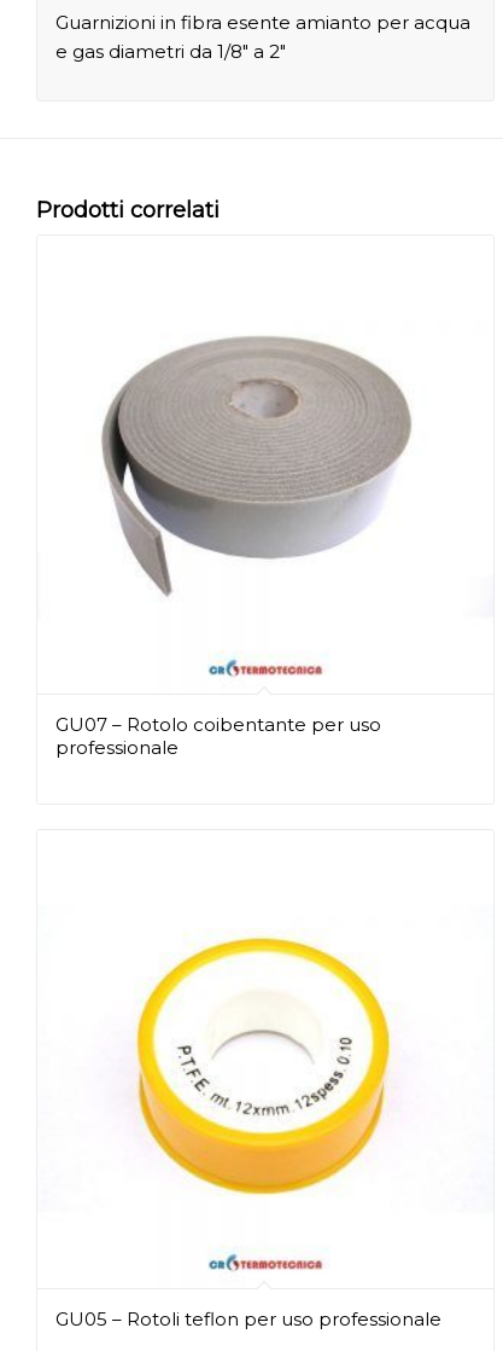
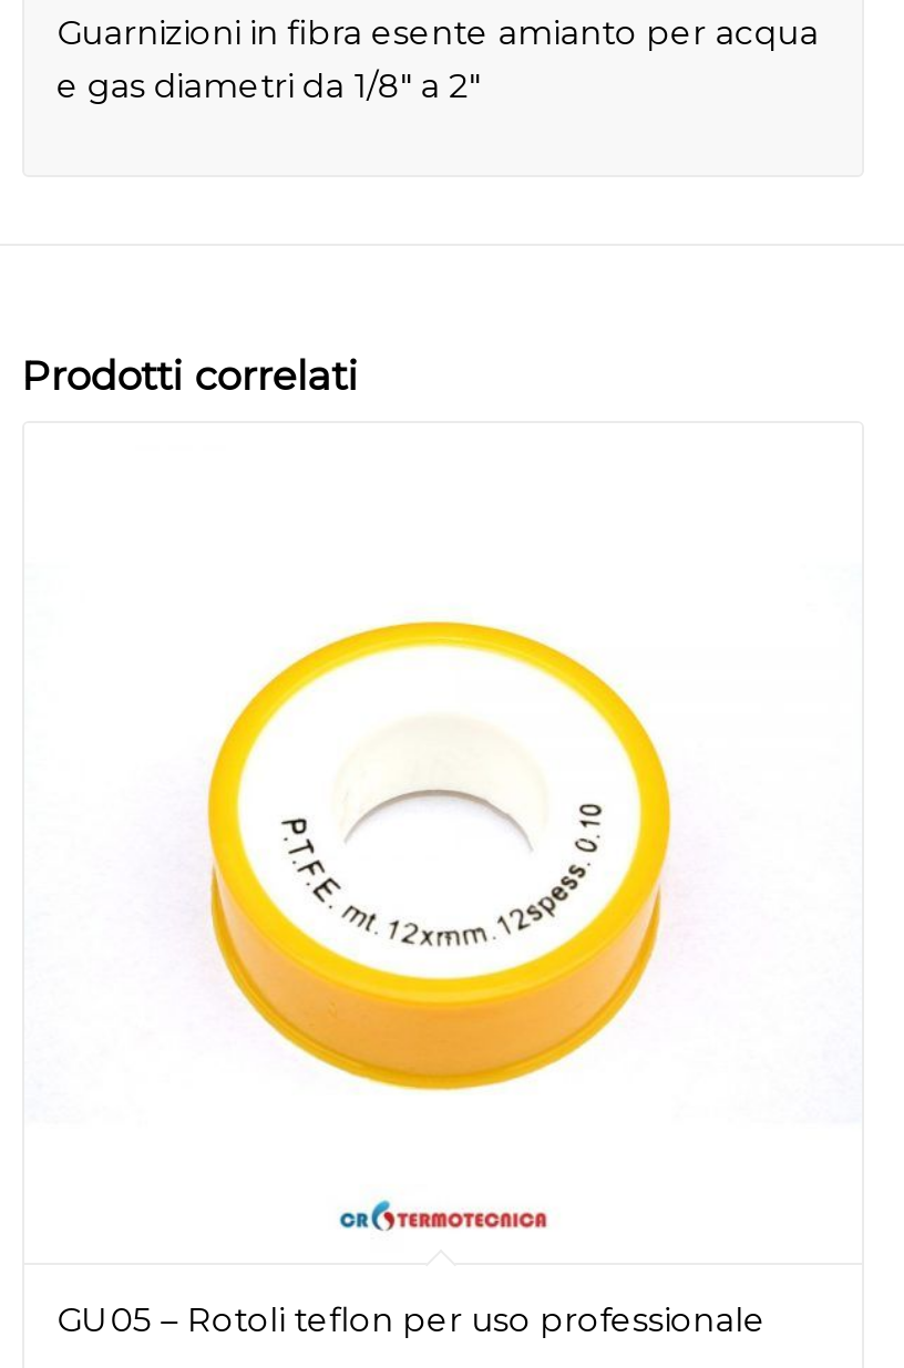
- [image]

- GU07 – Rotolo coibentante per uso
- professionale
